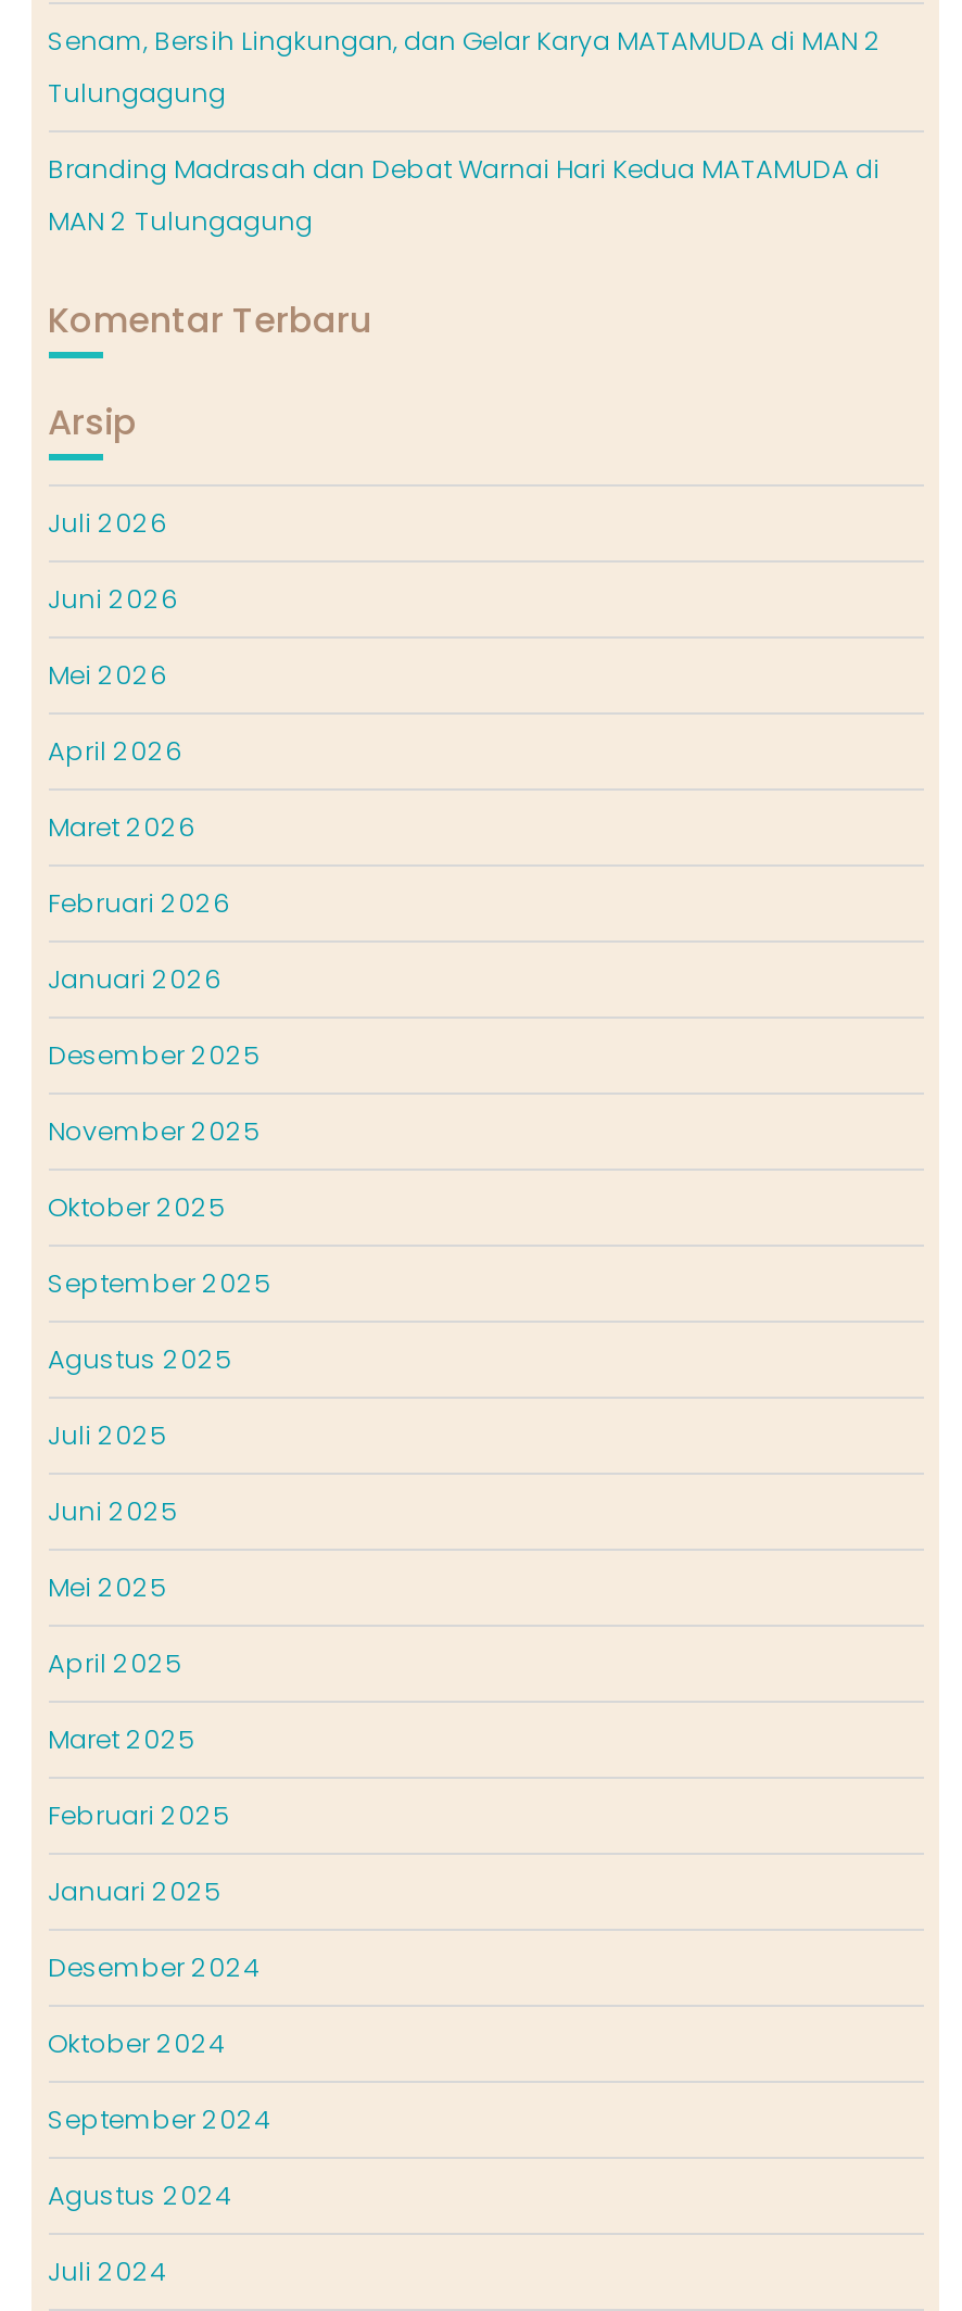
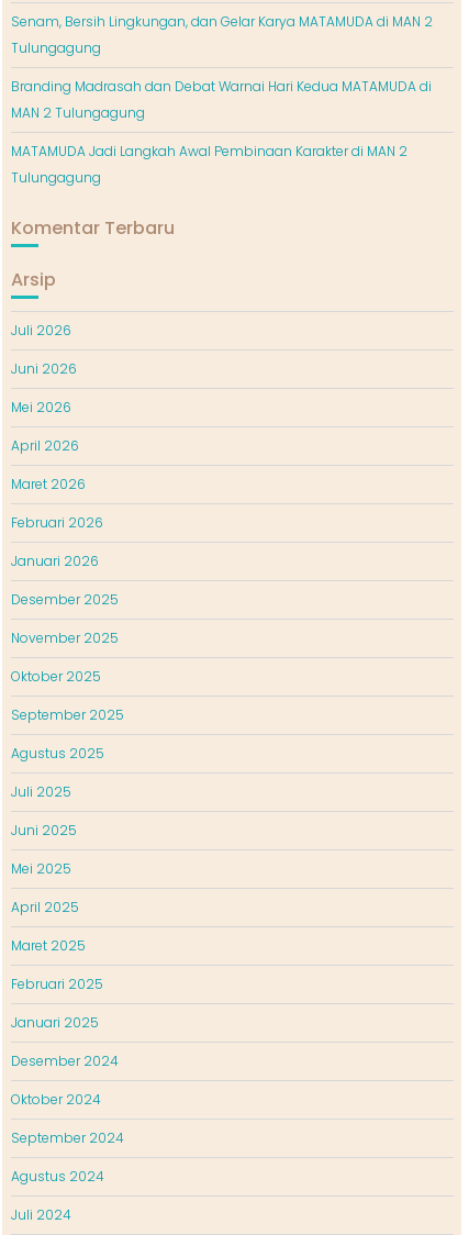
+ MATAMUDA Jadi Langkah Awal Pembinaan Karakter di MAN 2
+ Tulungagung
